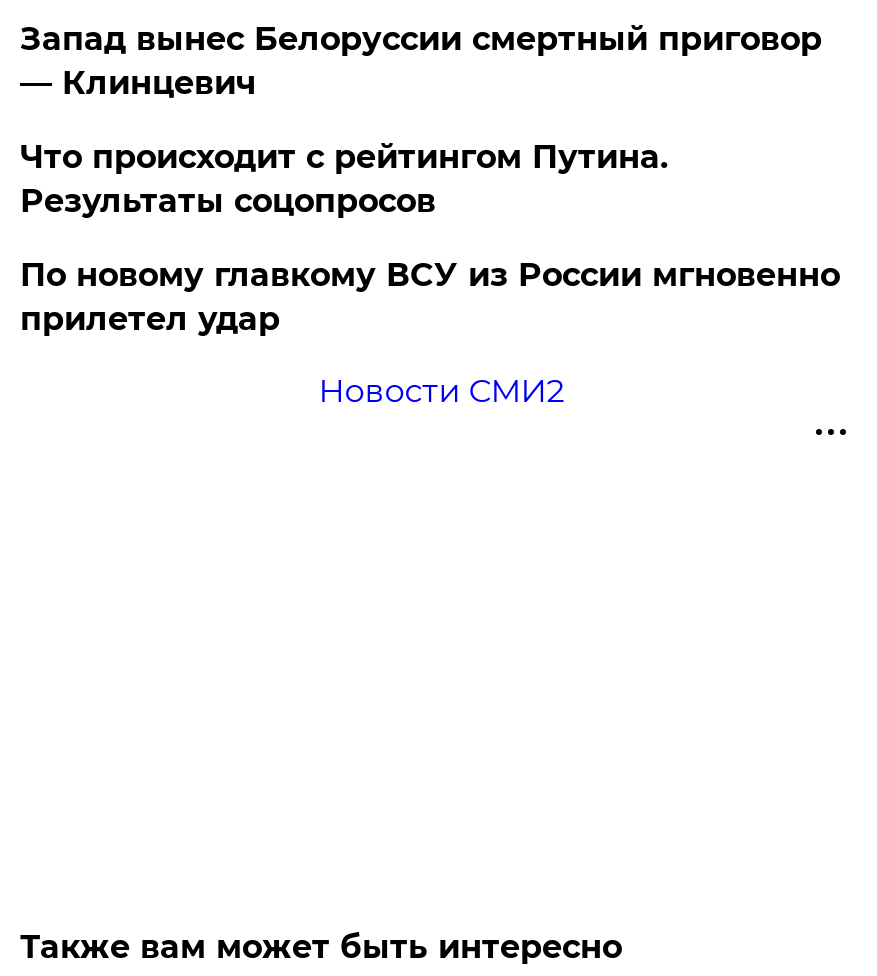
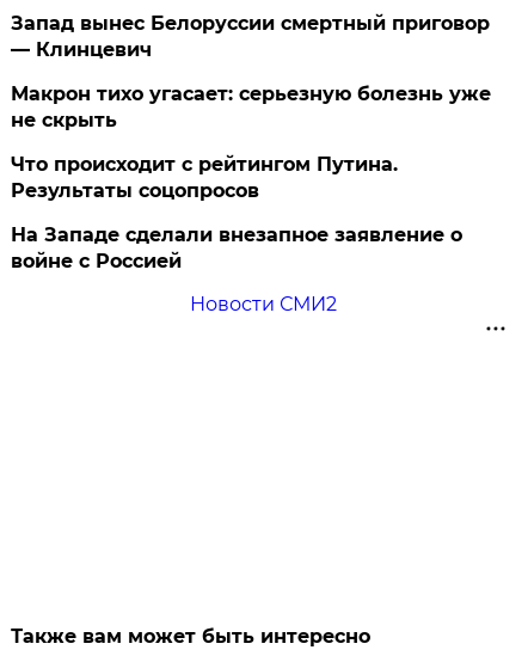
+ Макрон тихо угасает: серьезную болезнь уже
+ не скрыть

- По новому главкому ВСУ из России мгновенно
- прилетел удар
+ На Западе сделали внезапное заявление о
+ войне с Россией
